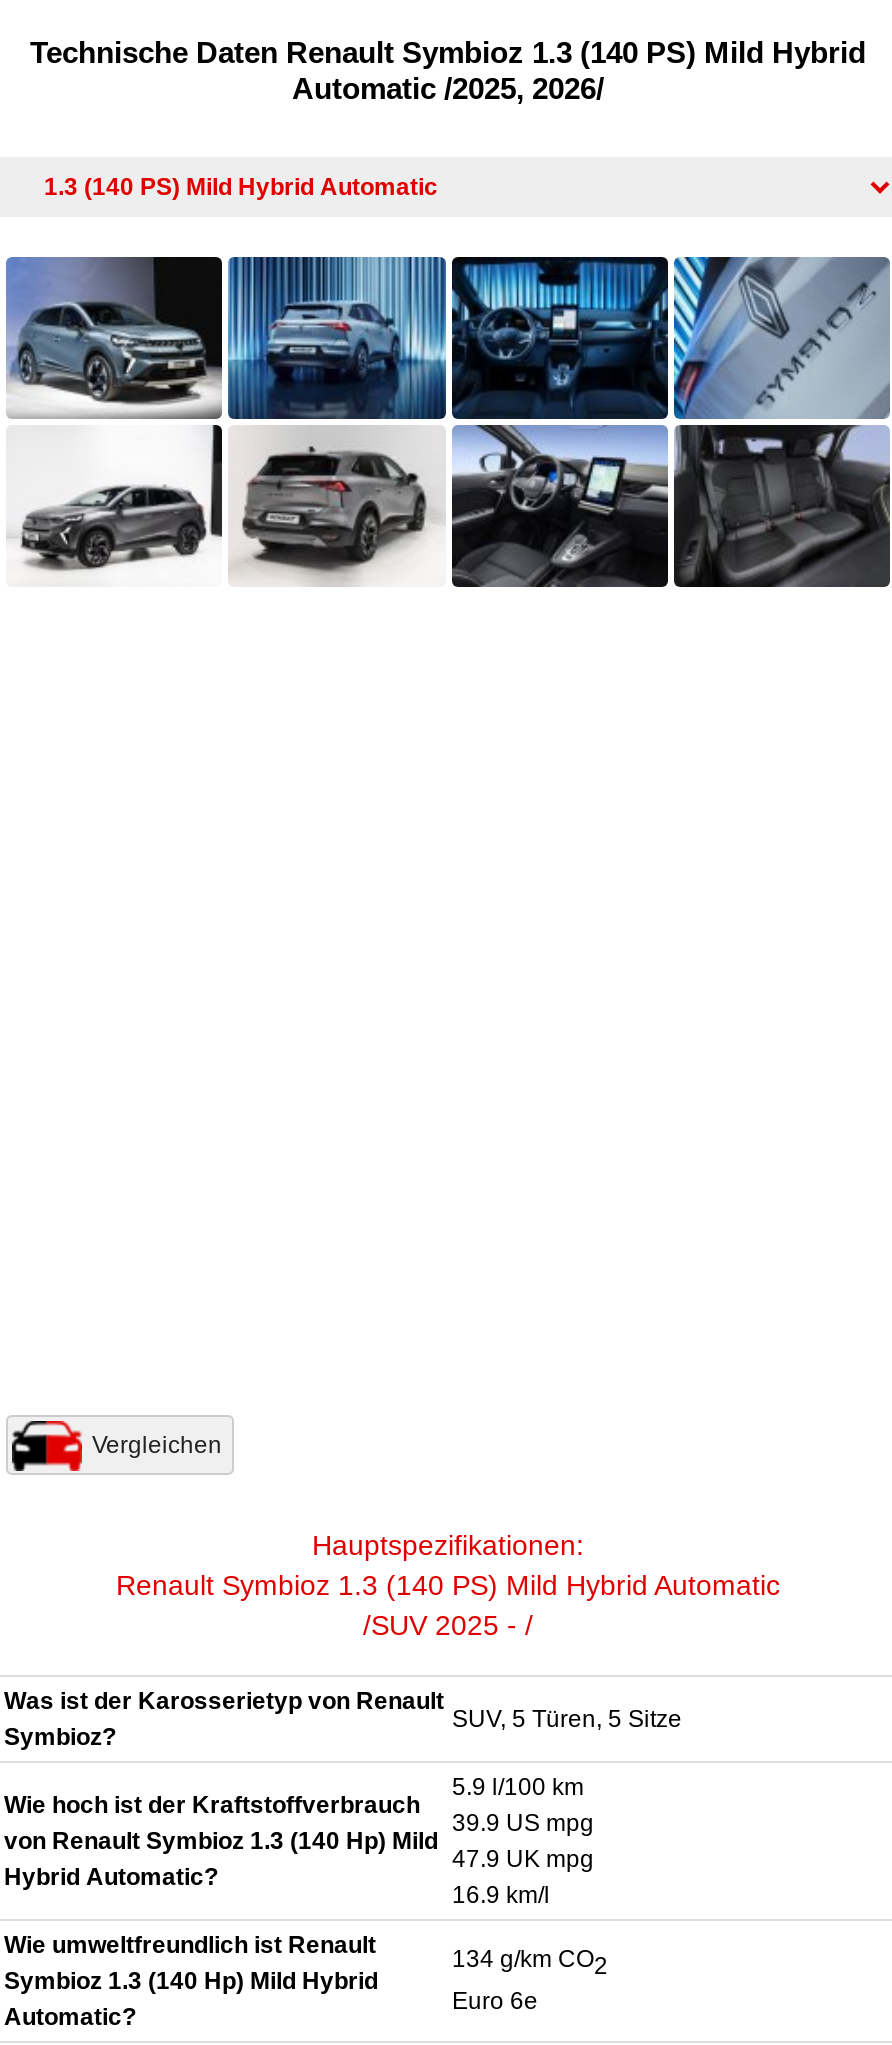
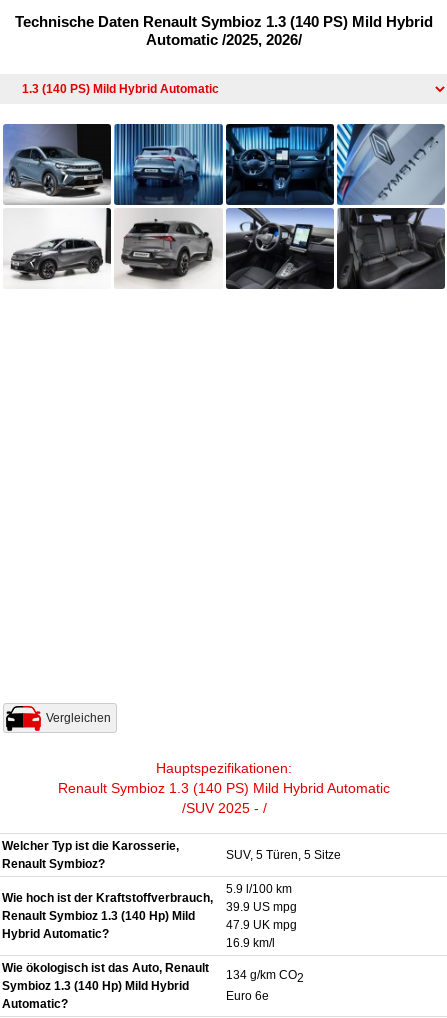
- Was ist der Karosserietyp von Renault
- Symbioz?
+ Welcher Typ ist die Karosserie,
+ Renault Symbioz?

- Wie hoch ist der Kraftstoffverbrauch
- von Renault Symbioz 1.3 (140 Hp) Mild
+ Wie hoch ist der Kraftstoffverbrauch,
+ Renault Symbioz 1.3 (140 Hp) Mild

- Wie umweltfreundlich ist Renault
+ Wie ökologisch ist das Auto, Renault
